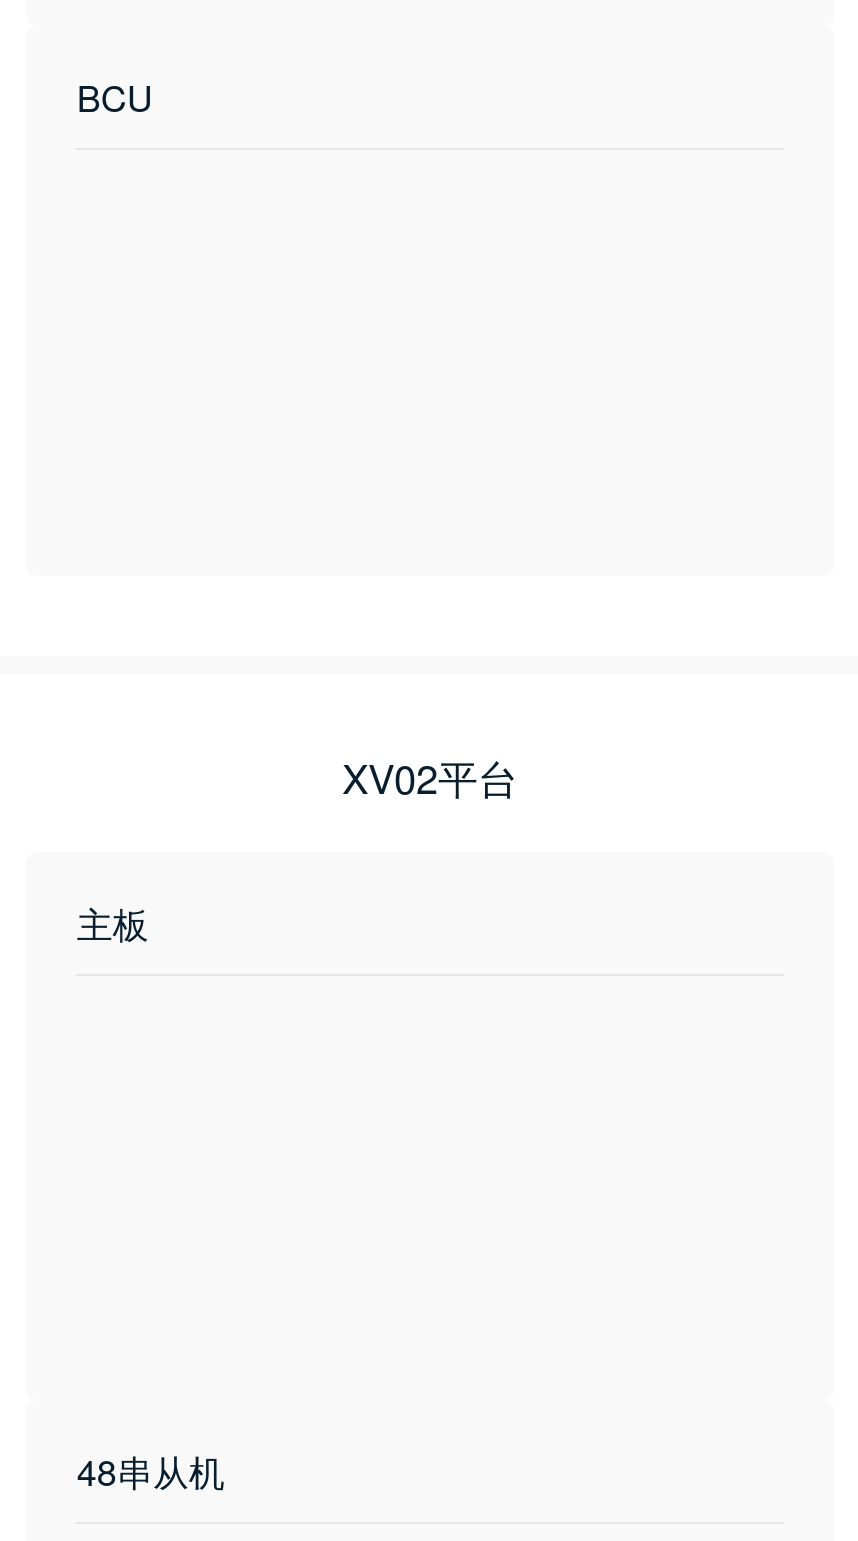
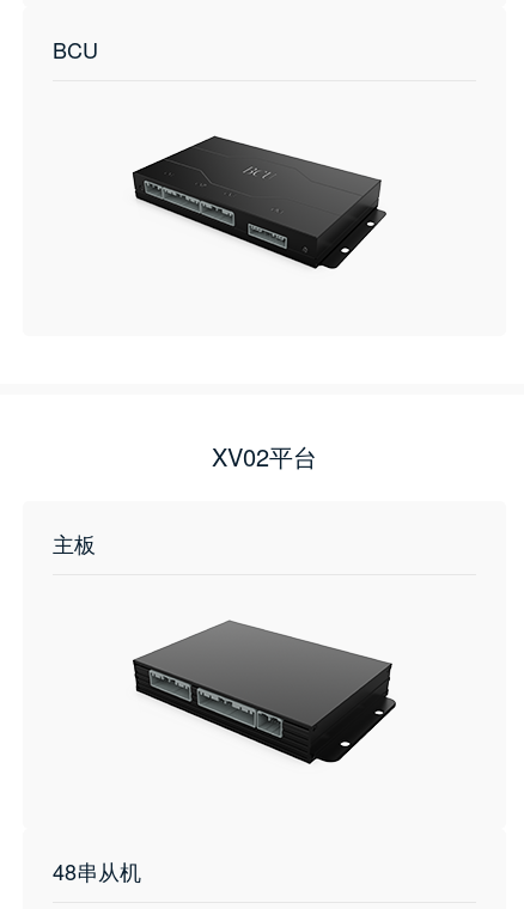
+ [image]

+ [image]
